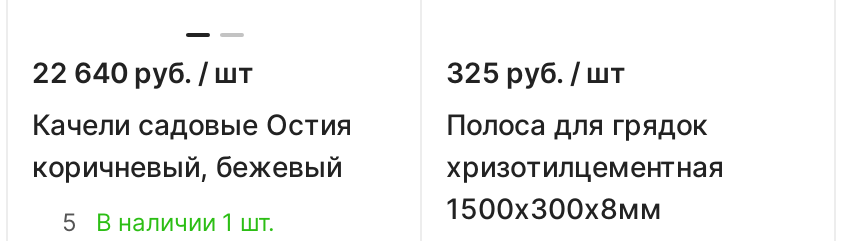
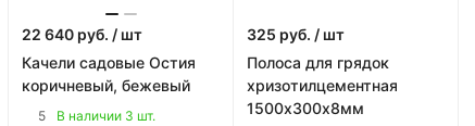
- 5 В наличии 1 шт.
+ 5 В наличии 3 шт.
